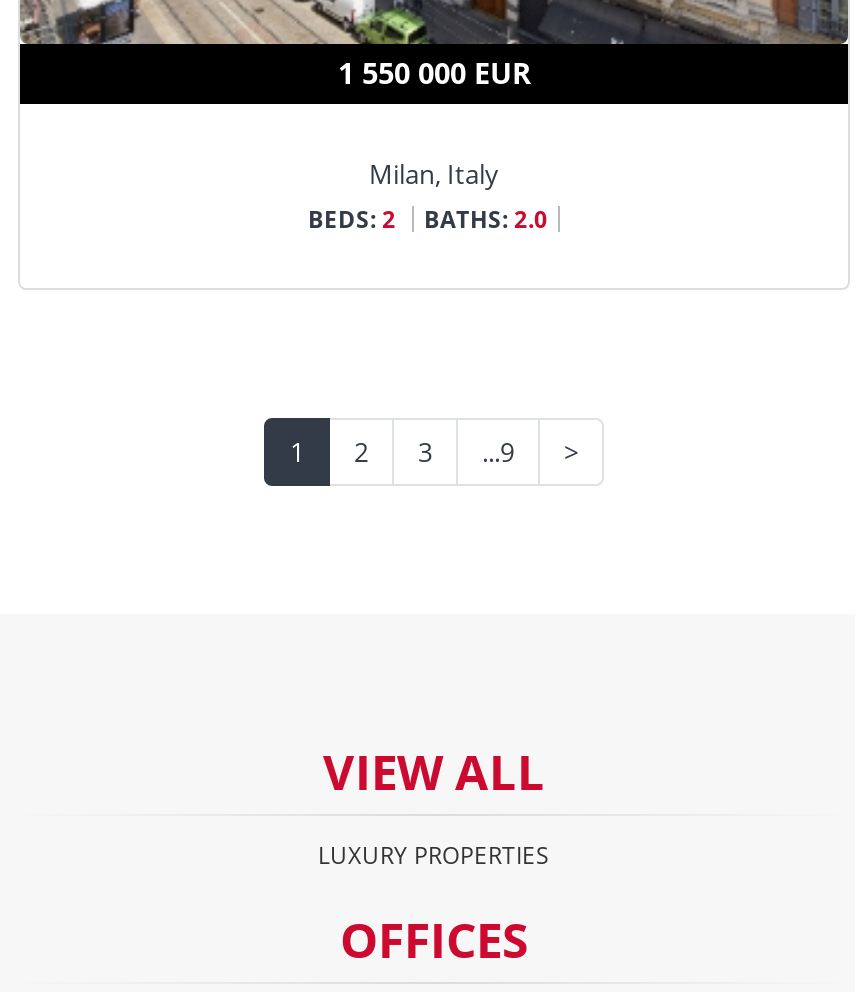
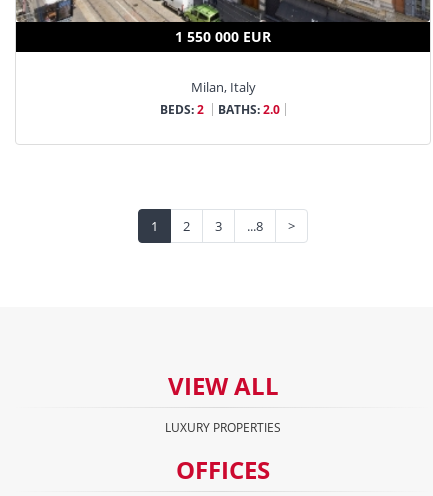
- ...9
+ ...8
